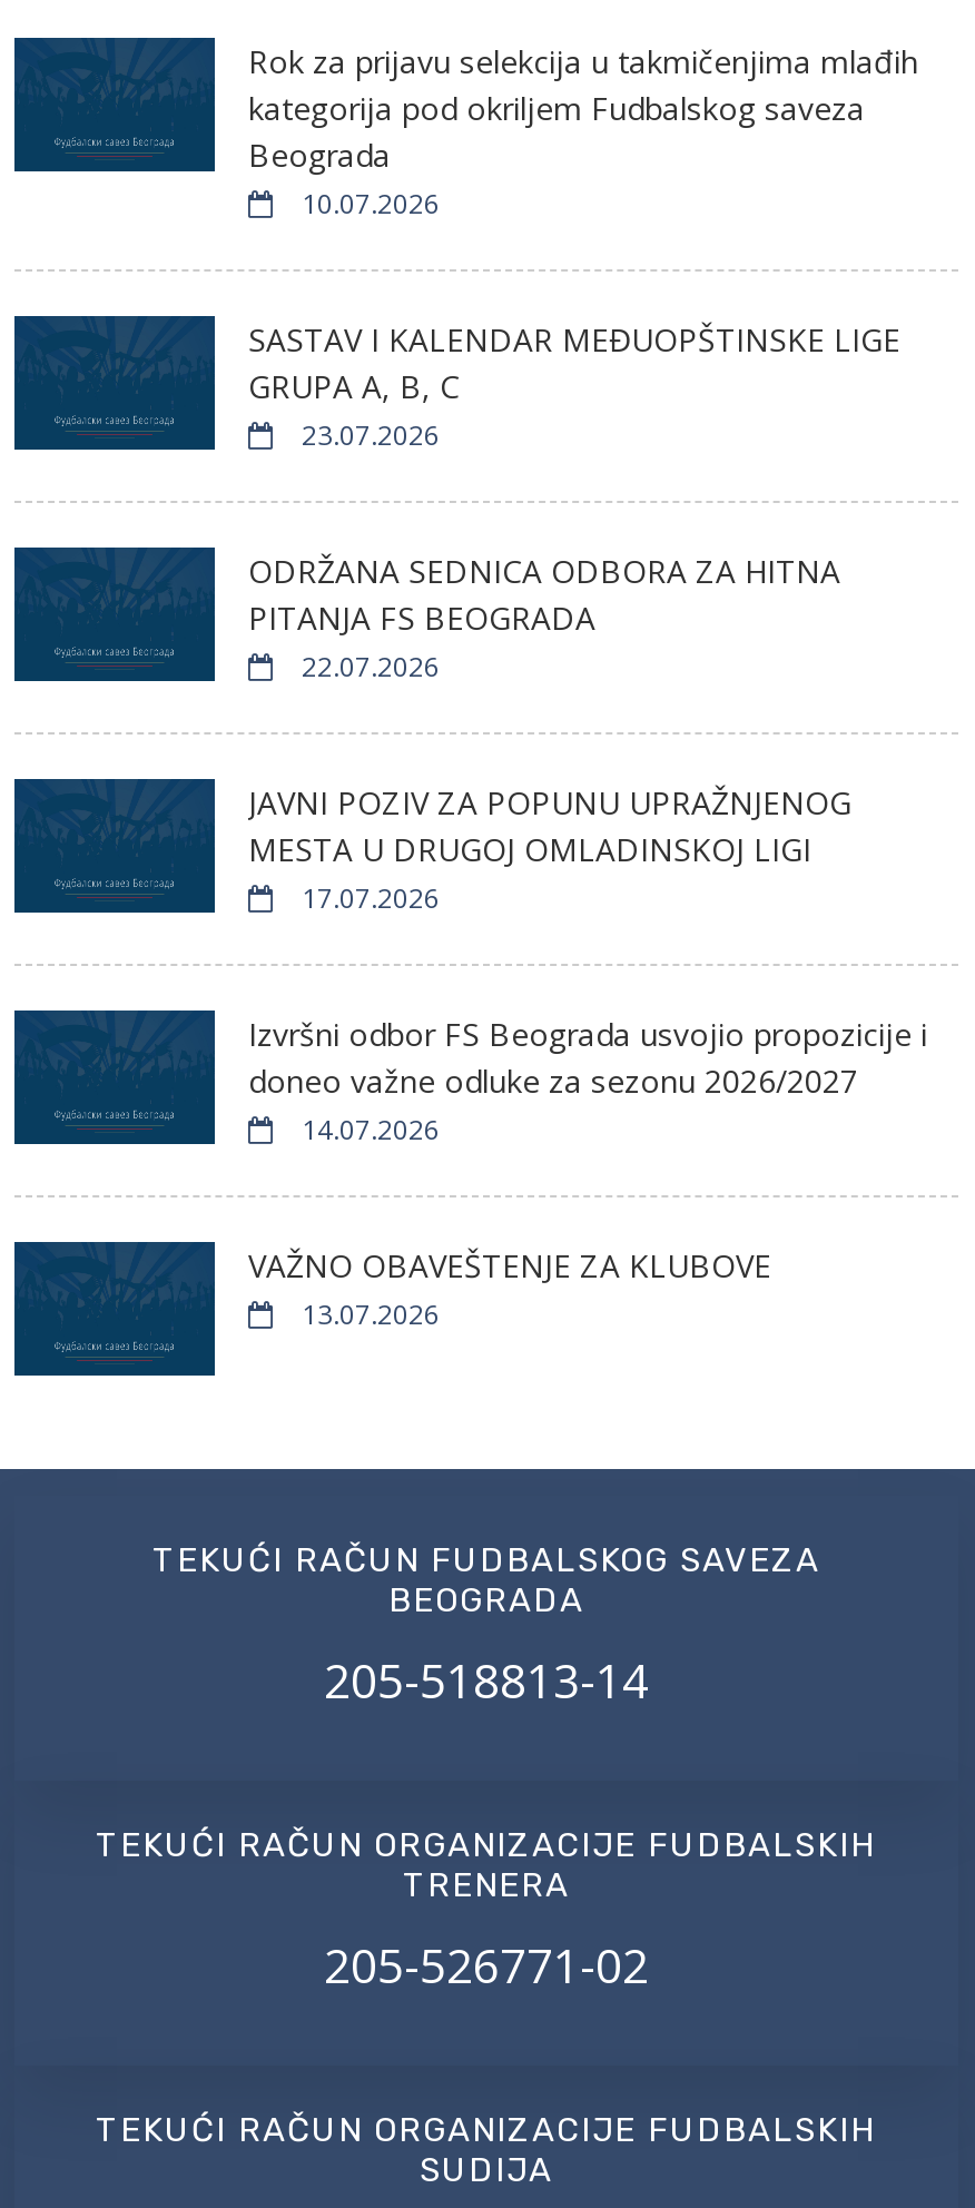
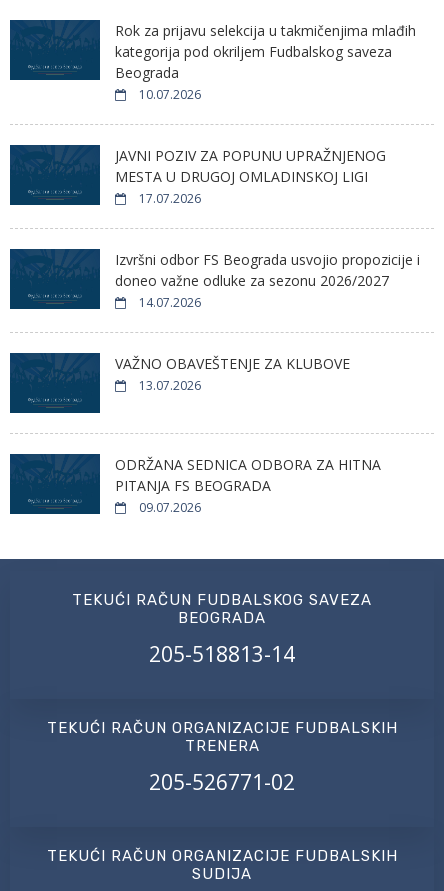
- SASTAV I KALENDAR MEĐUOPŠTINSKE LIGE
- GRUPA A, B, C
- 23.07.2026
- 22.07.2026

moved down: ODRŽANA SEDNICA ODBORA ZA HITNA | PITANJA FS BEOGRADA

moved up: JAVNI POZIV ZA POPUNU UPRAŽNJENOG | MESTA U DRUGOJ OMLADINSKOJ LIGI | 17.07.2026 | Izvršni odbor FS Beograda usvojio propozicije i | doneo važne odluke za sezonu 2026/2027 | 14.07.2026 | VAŽNO OBAVEŠTENJE ZA KLUBOVE | 13.07.2026

+ 09.07.2026
